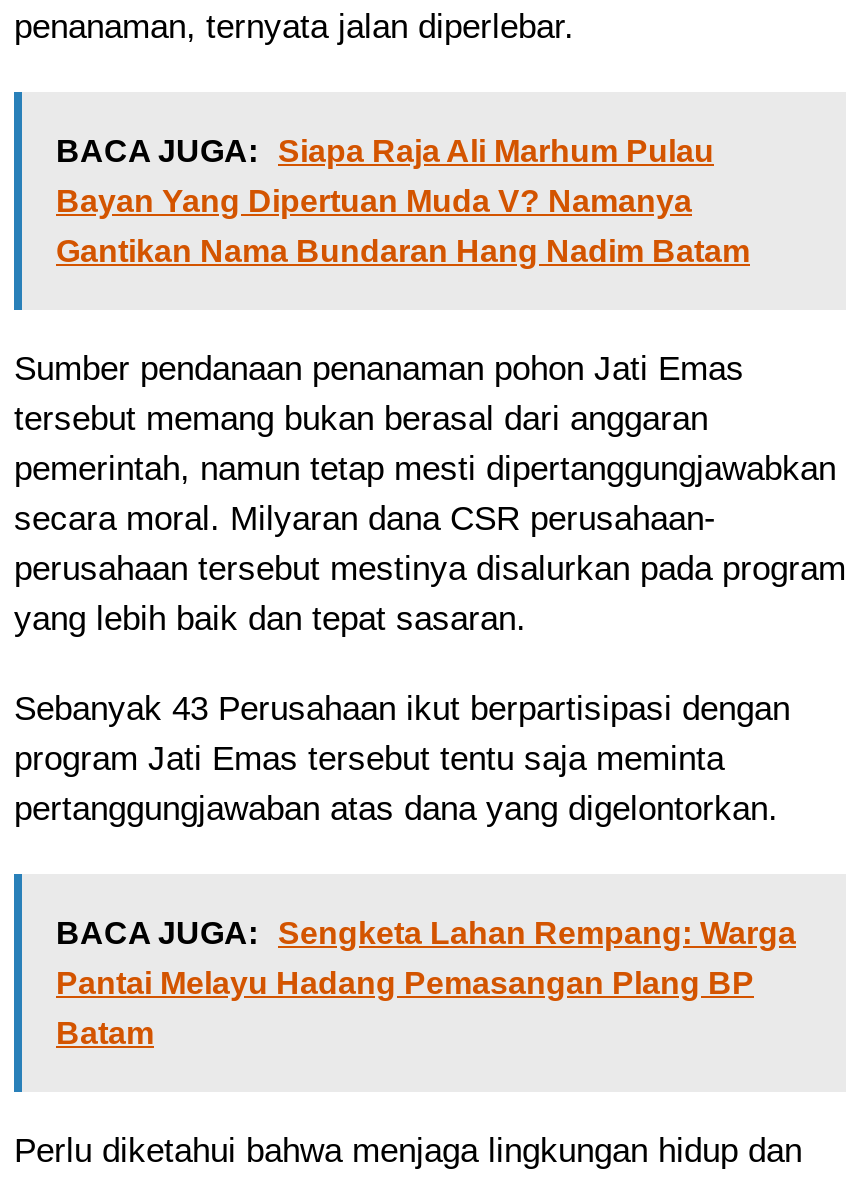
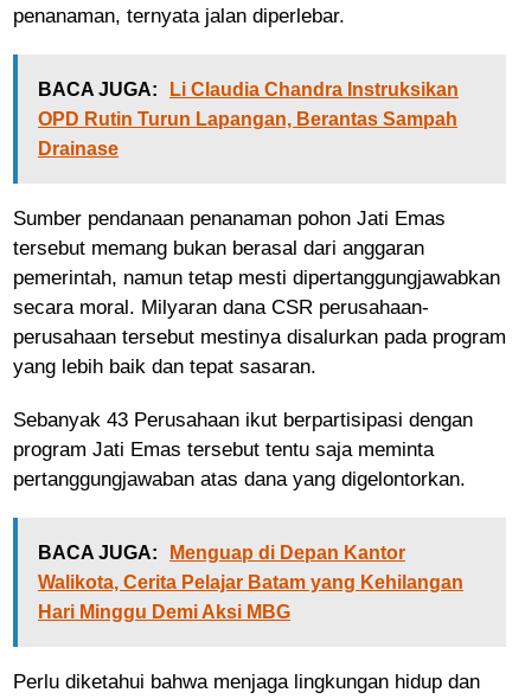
- BACA JUGA: Siapa Raja Ali Marhum Pulau
+ BACA JUGA: Li Claudia Chandra Instruksikan

- Bayan Yang Dipertuan Muda V? Namanya
+ OPD Rutin Turun Lapangan, Berantas Sampah

- Gantikan Nama Bundaran Hang Nadim Batam
+ Drainase

- BACA JUGA: Sengketa Lahan Rempang: Warga
+ BACA JUGA: Menguap di Depan Kantor

- Pantai Melayu Hadang Pemasangan Plang BP
+ Walikota, Cerita Pelajar Batam yang Kehilangan

- Batam
+ Hari Minggu Demi Aksi MBG
